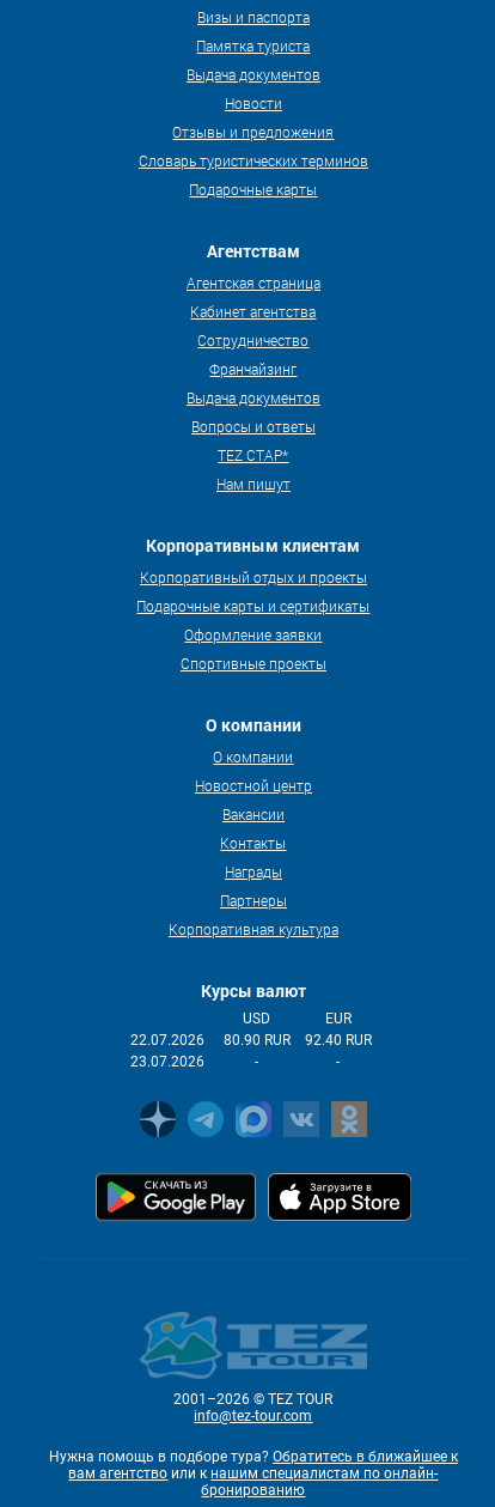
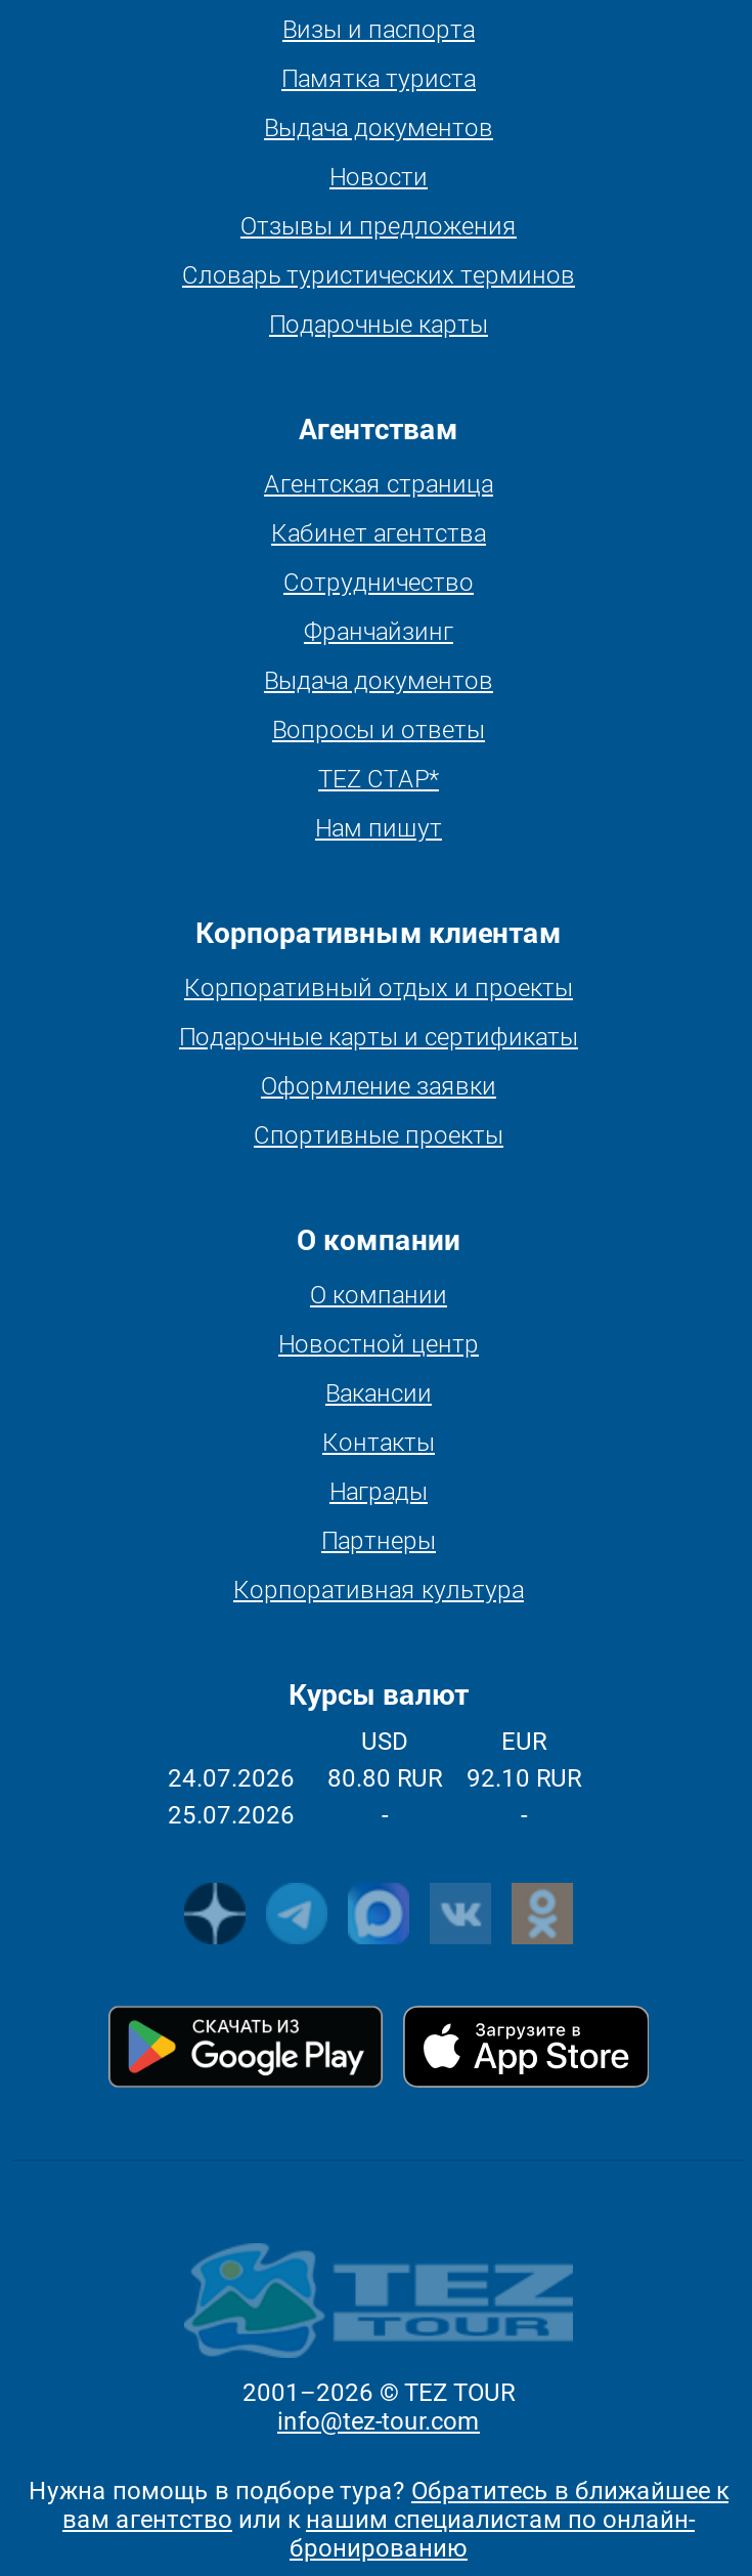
- 22.07.2026
+ 24.07.2026

- 80.90 RUR
+ 80.80 RUR

- 92.40 RUR
+ 92.10 RUR

- 23.07.2026
+ 25.07.2026
